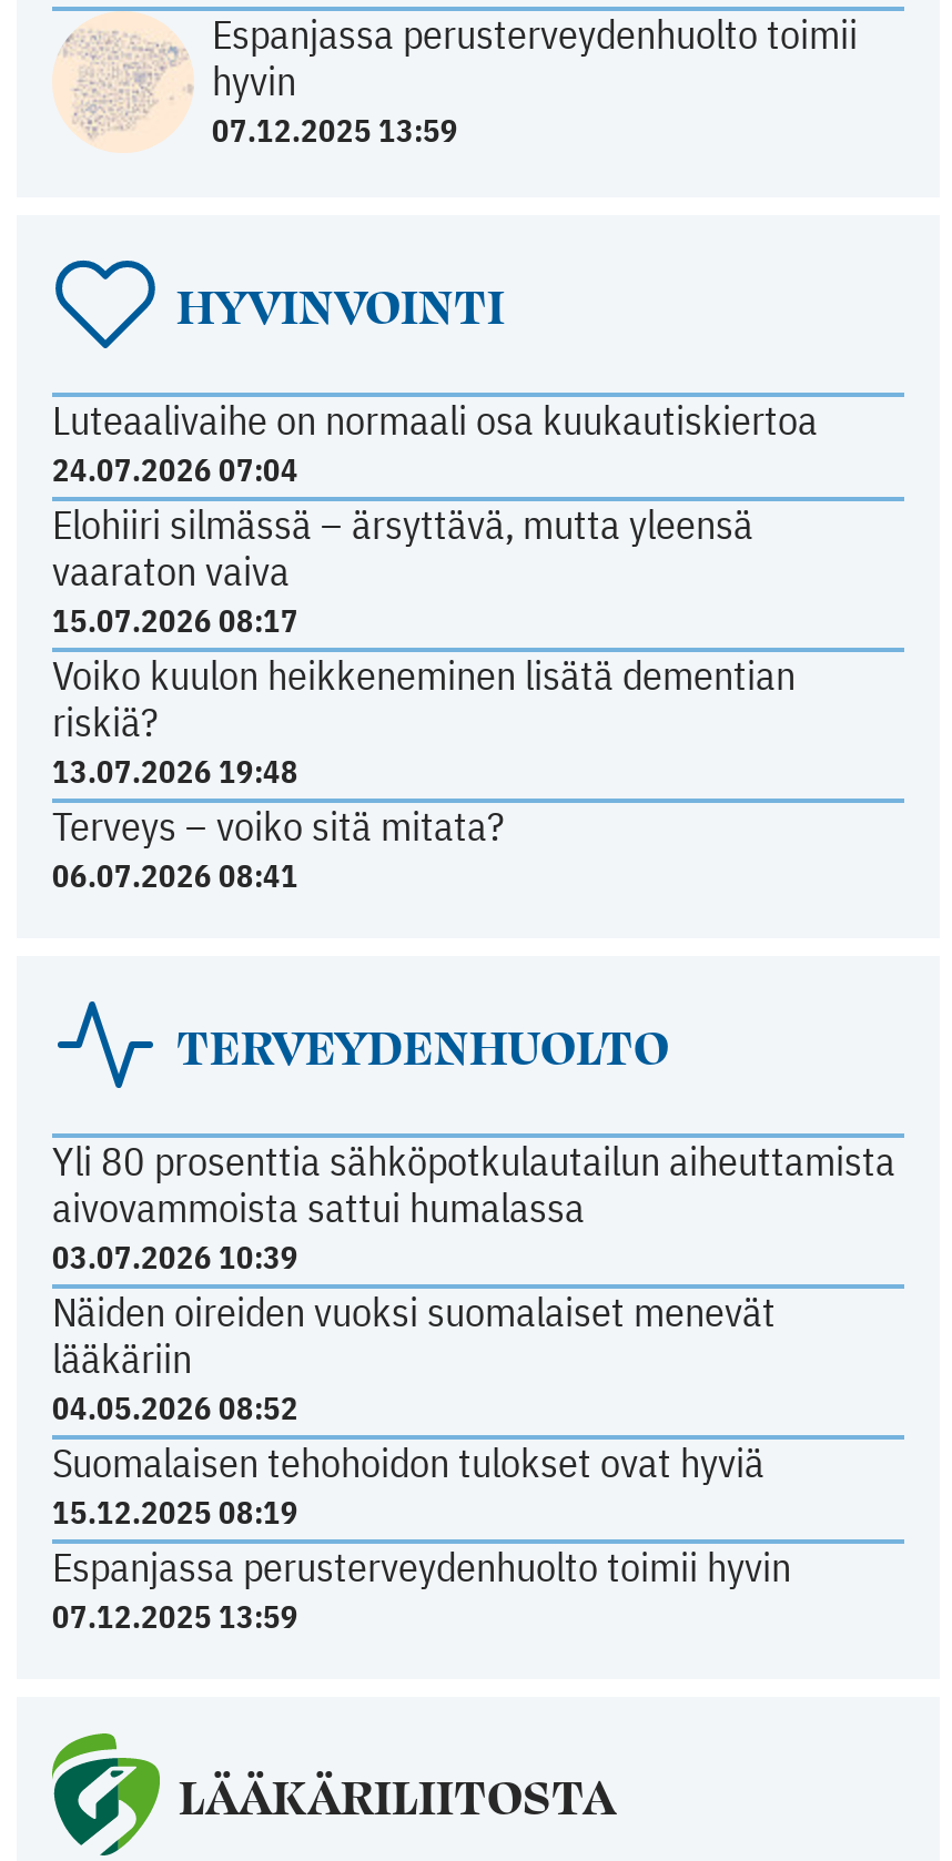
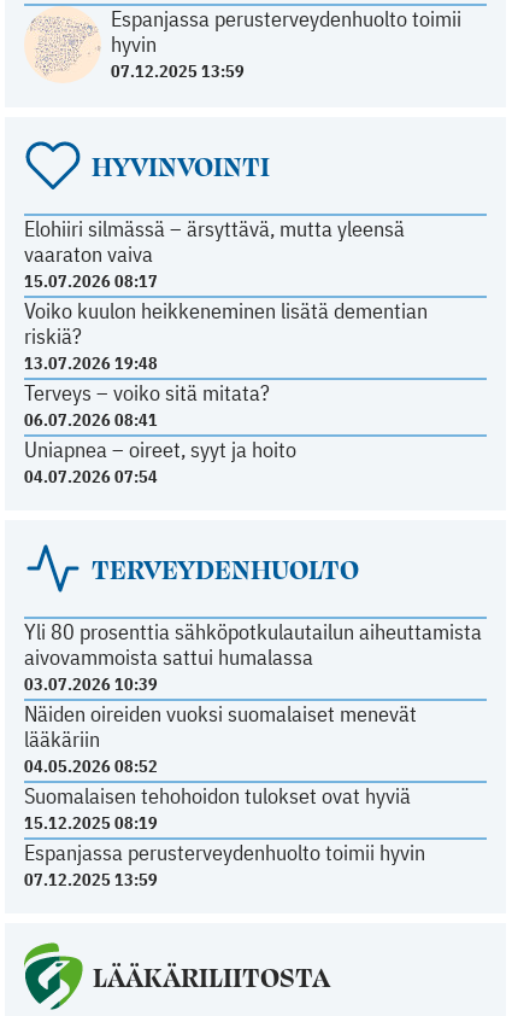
- Luteaalivaihe on normaali osa kuukautiskiertoa
- 24.07.2026 07:04

moved up: Elohiiri silmässä – ärsyttävä, mutta yleensä | vaaraton vaiva | 15.07.2026 08:17 | Voiko kuulon heikkeneminen lisätä dementian | riskiä? | 13.07.2026 19:48 | Terveys – voiko sitä mitata? | 06.07.2026 08:41

+ Uniapnea – oireet, syyt ja hoito
+ 04.07.2026 07:54
